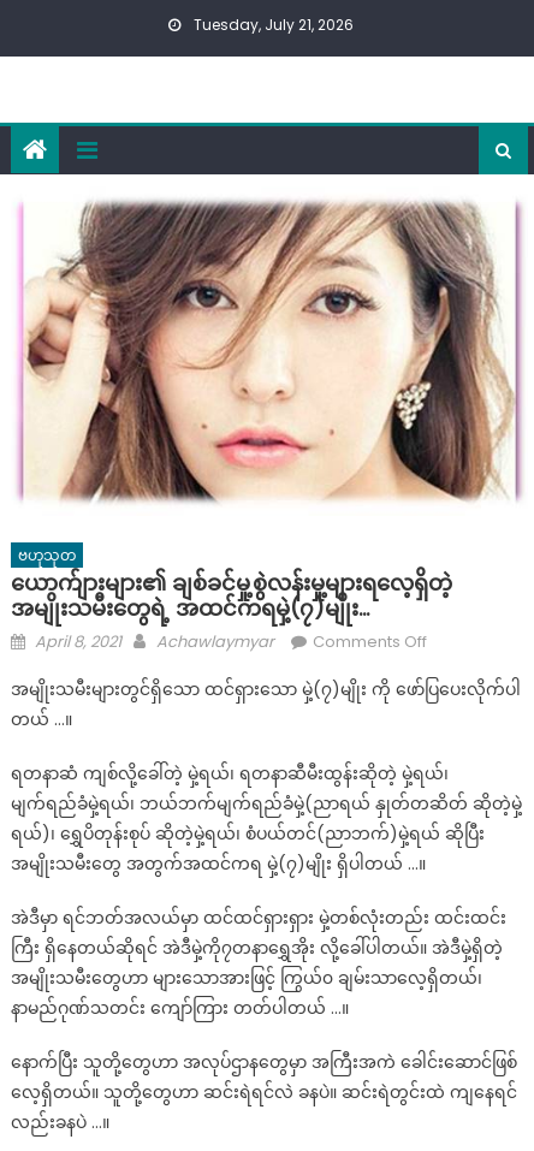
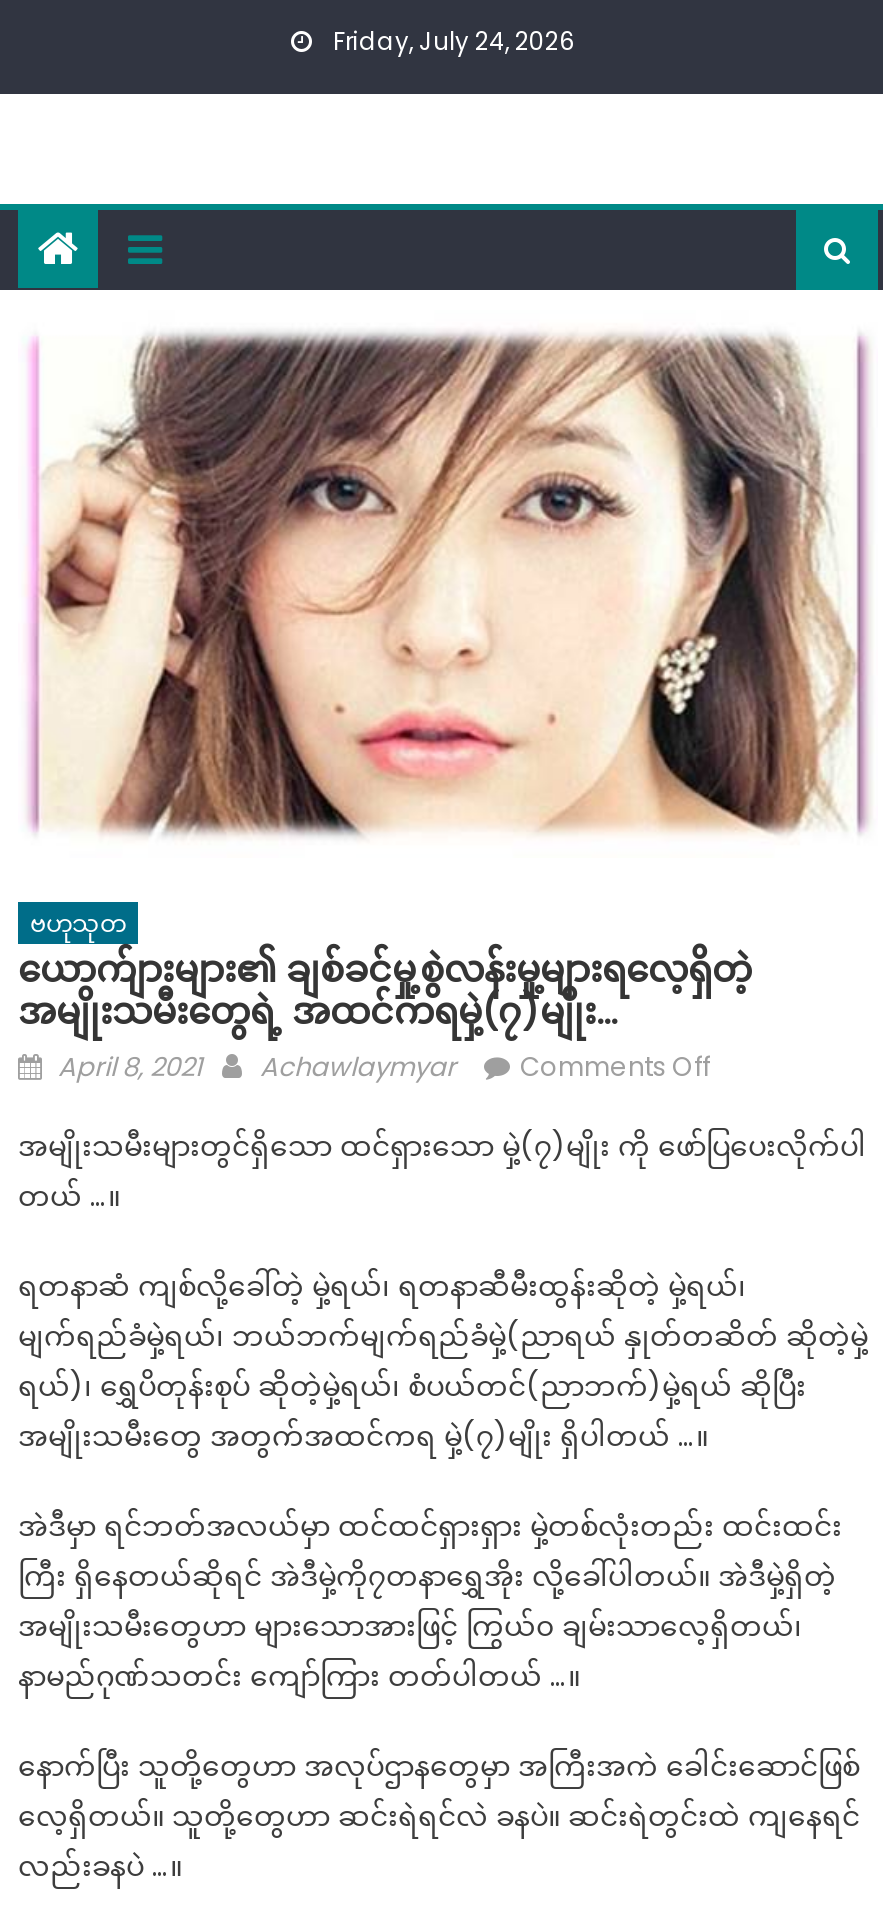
- Tuesday, July 21, 2026
+ Friday, July 24, 2026
